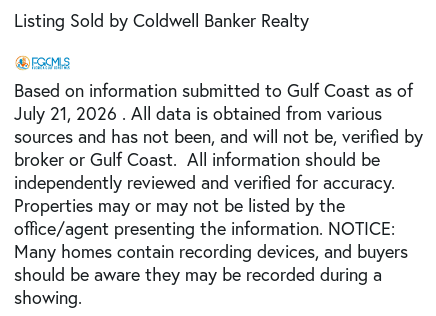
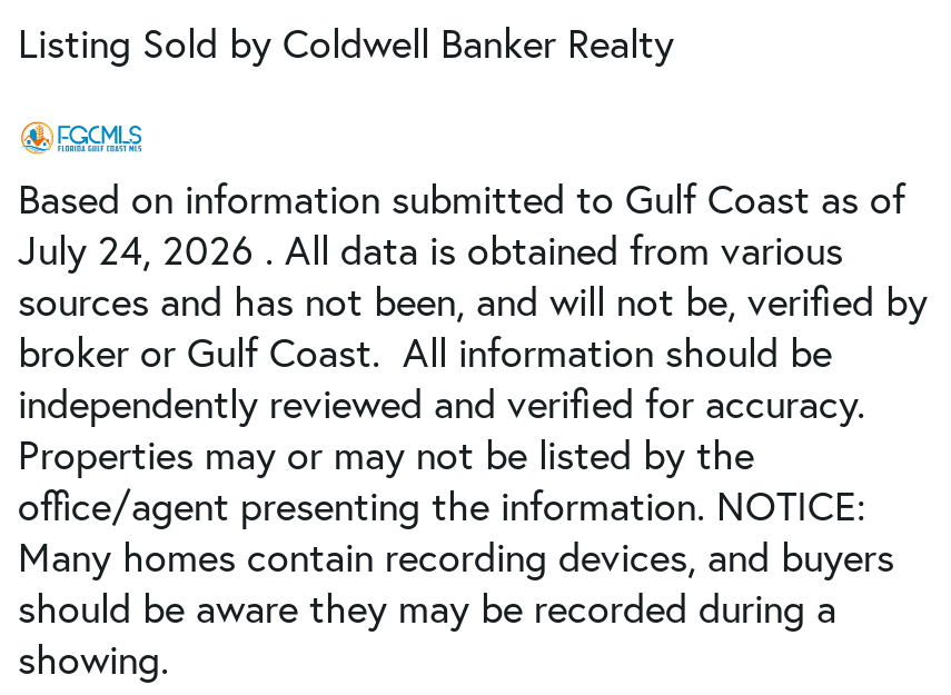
- July 21, 2026 . All data is obtained from various
+ July 24, 2026 . All data is obtained from various
